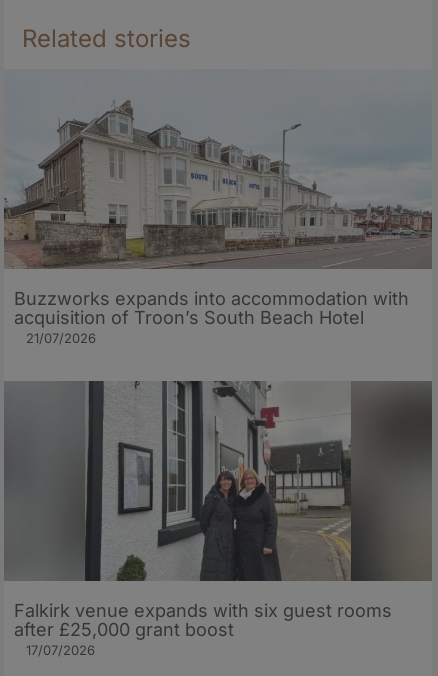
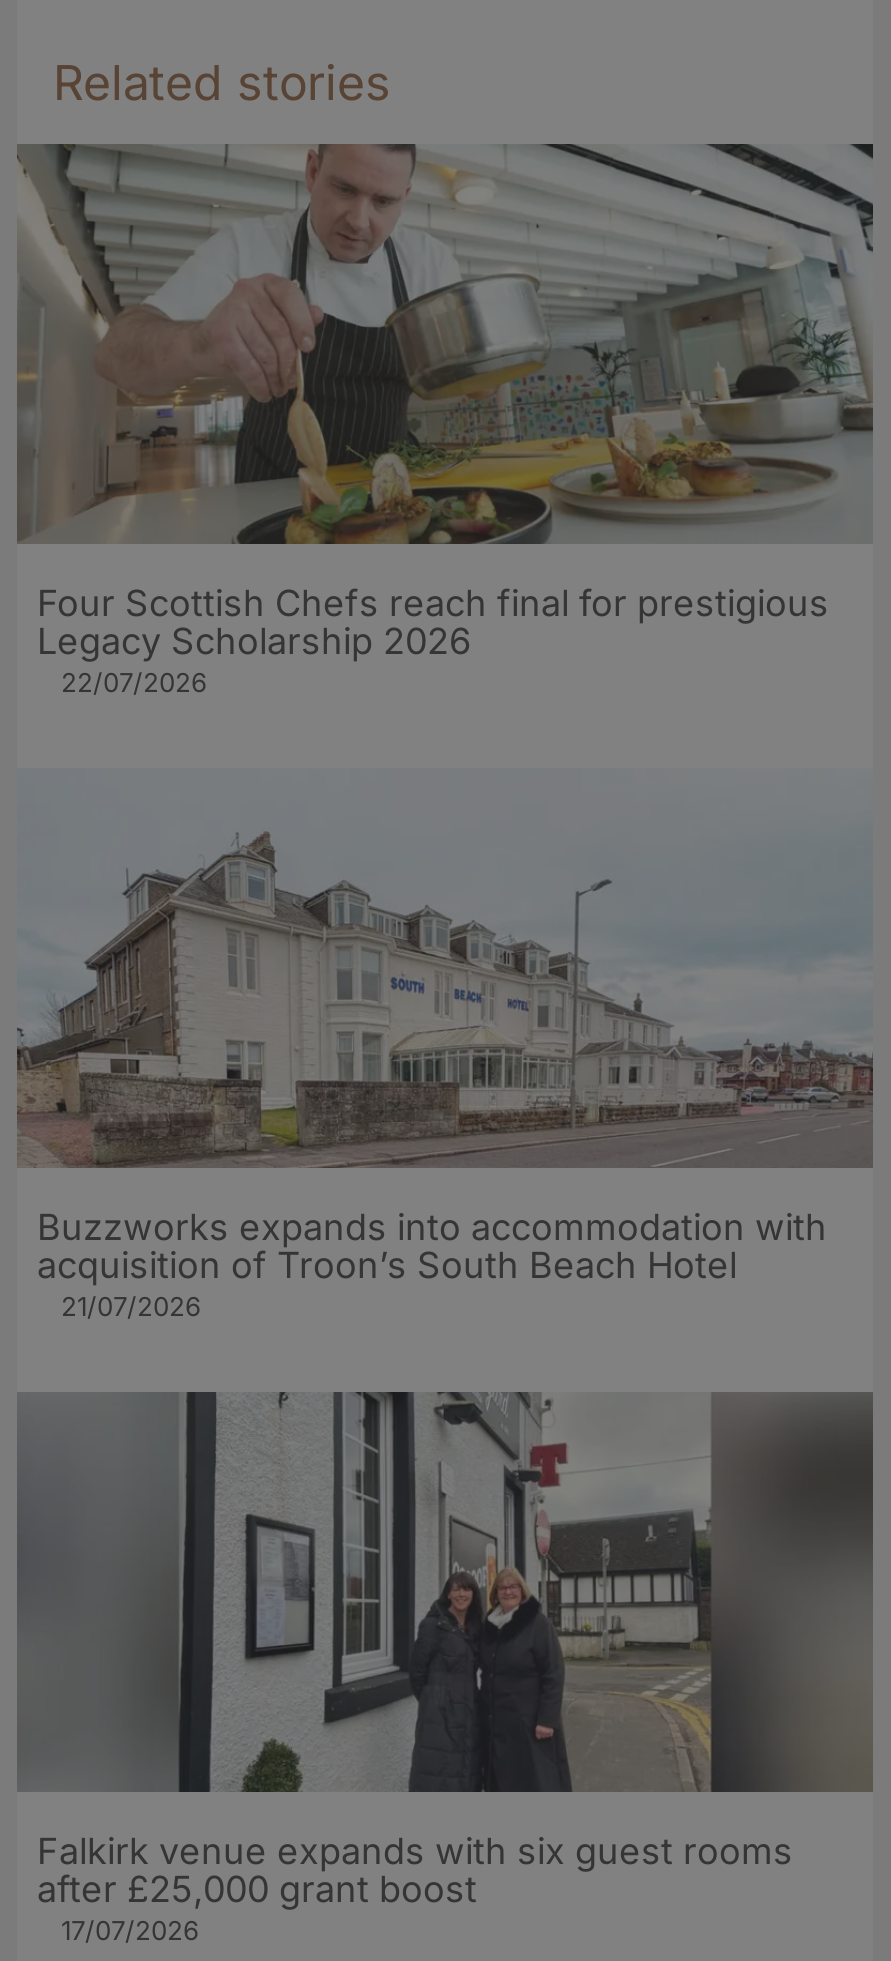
+ [image]
+ Four Scottish Chefs reach final for prestigious
+ Legacy Scholarship 2026
+ 22/07/2026
